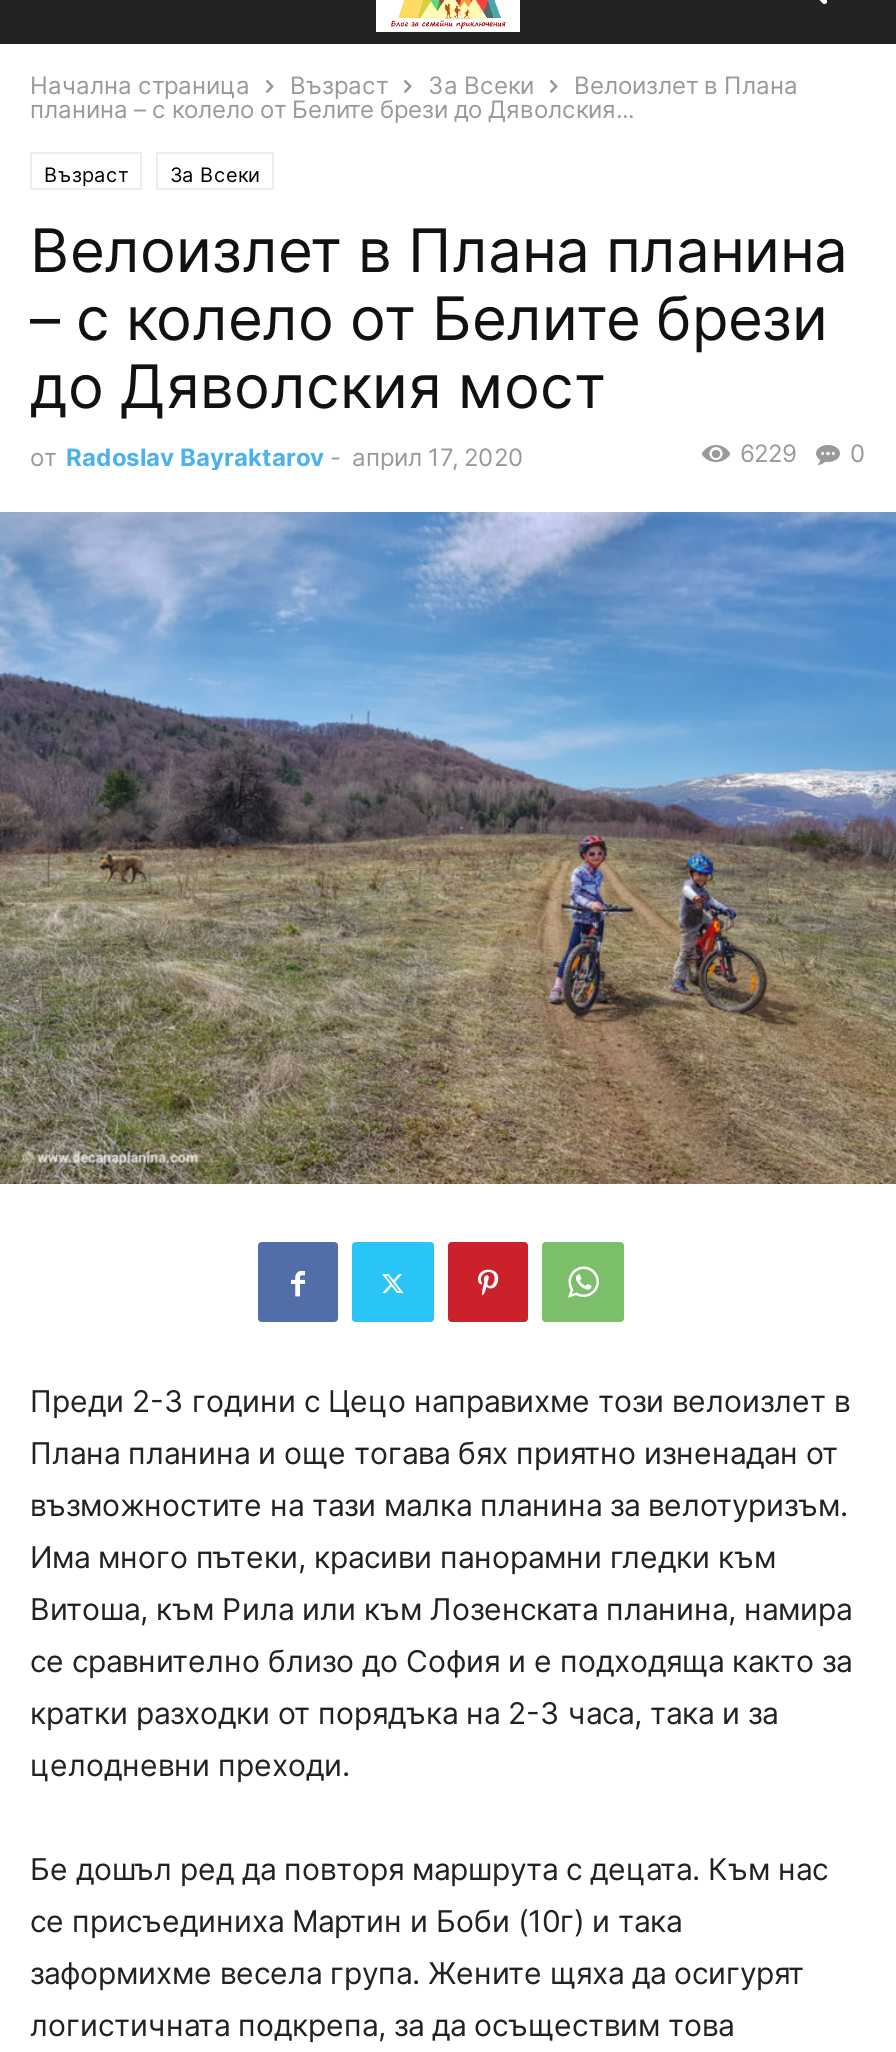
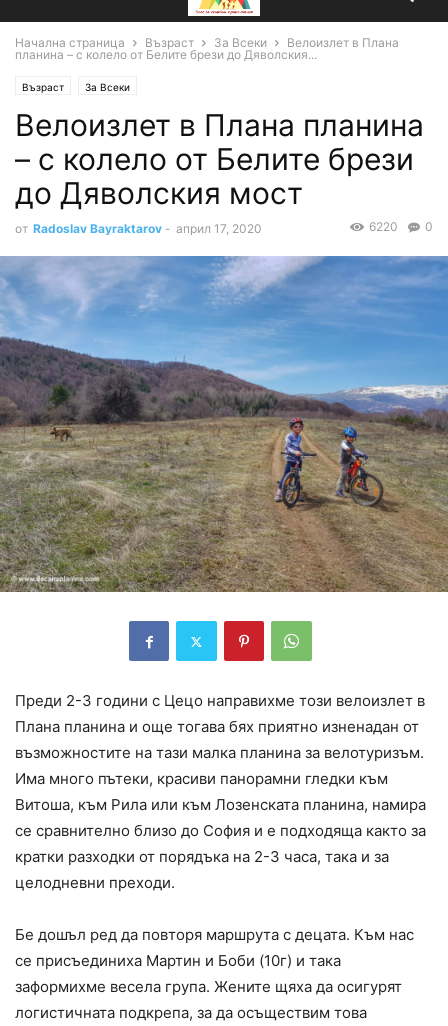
- 6229 0
+ 6220 0
